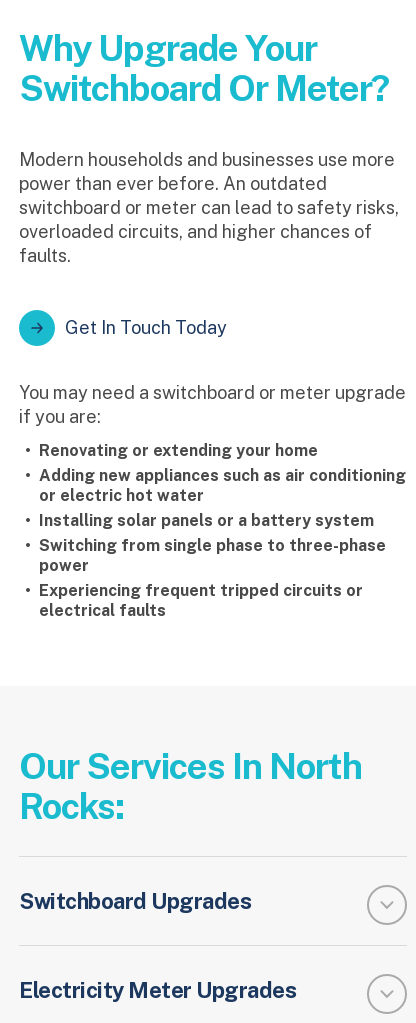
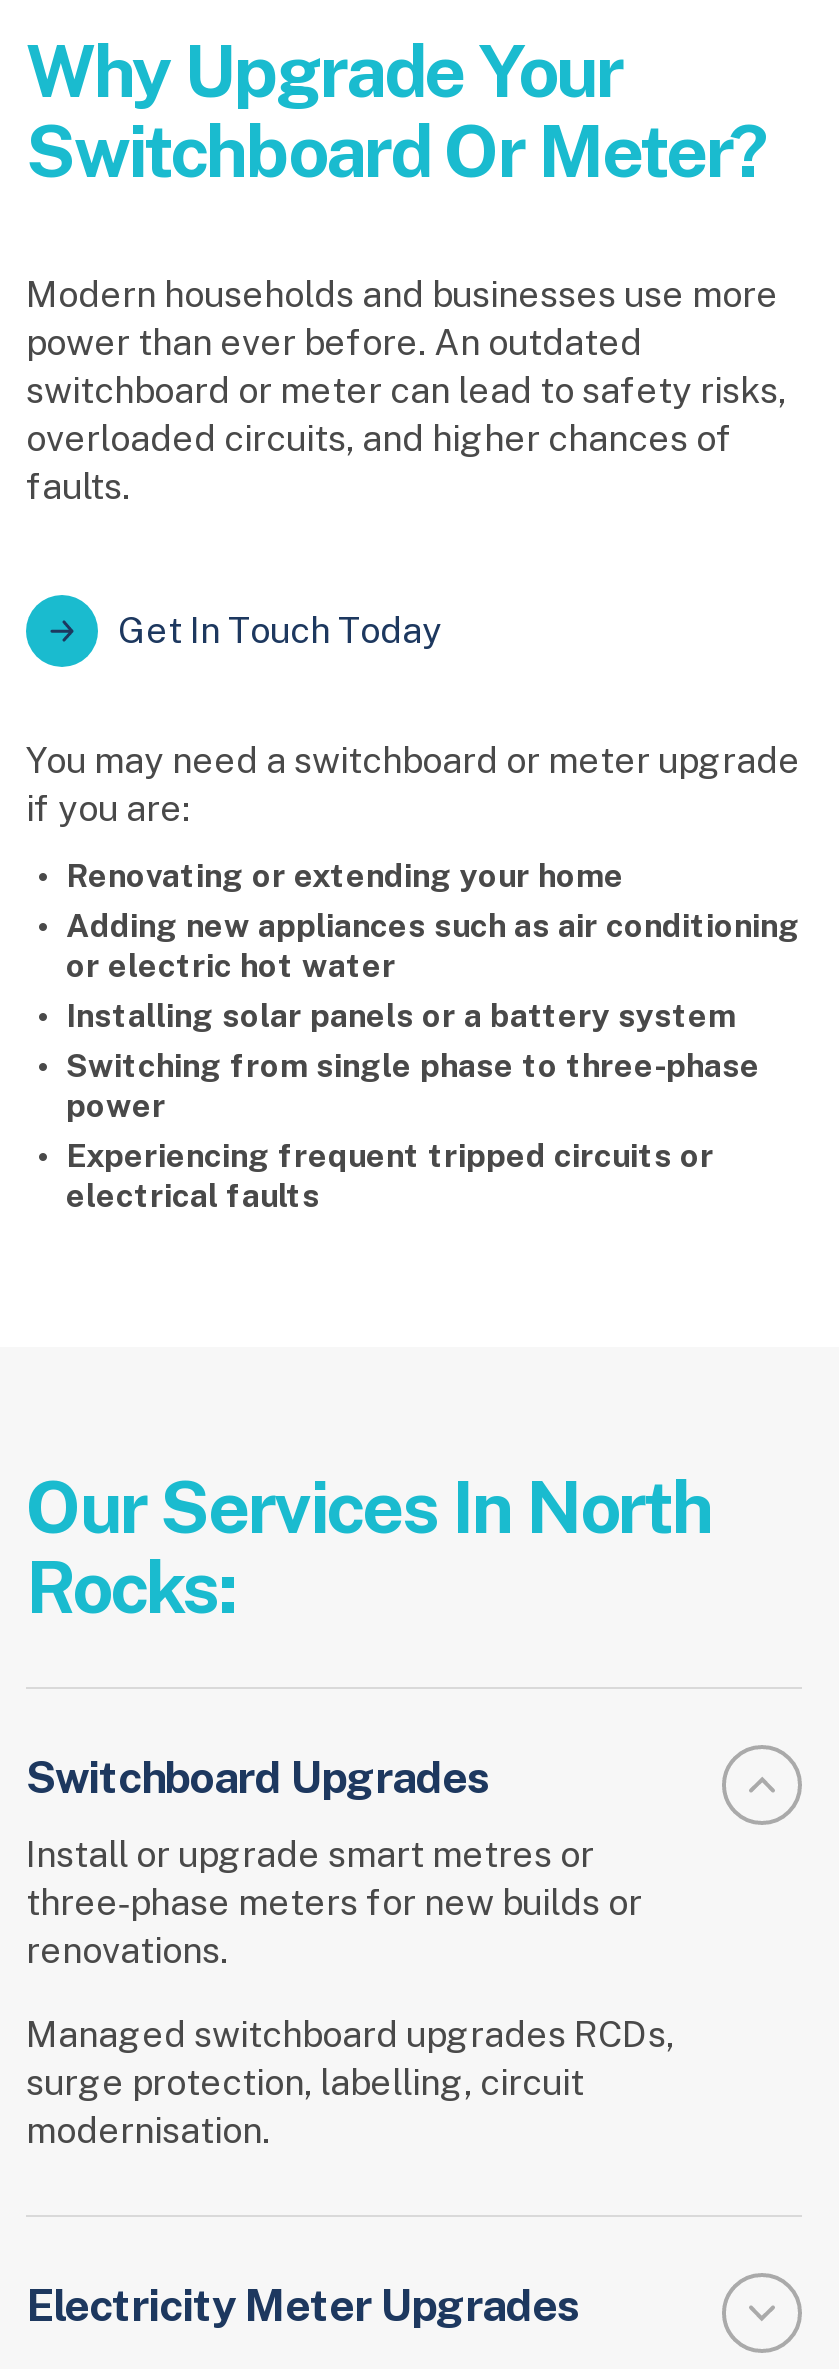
+ Install or upgrade smart metres or
+ three‑phase meters for new builds or
+ renovations.
+ Managed switchboard upgrades RCDs,
+ surge protection, labelling, circuit
+ modernisation.
